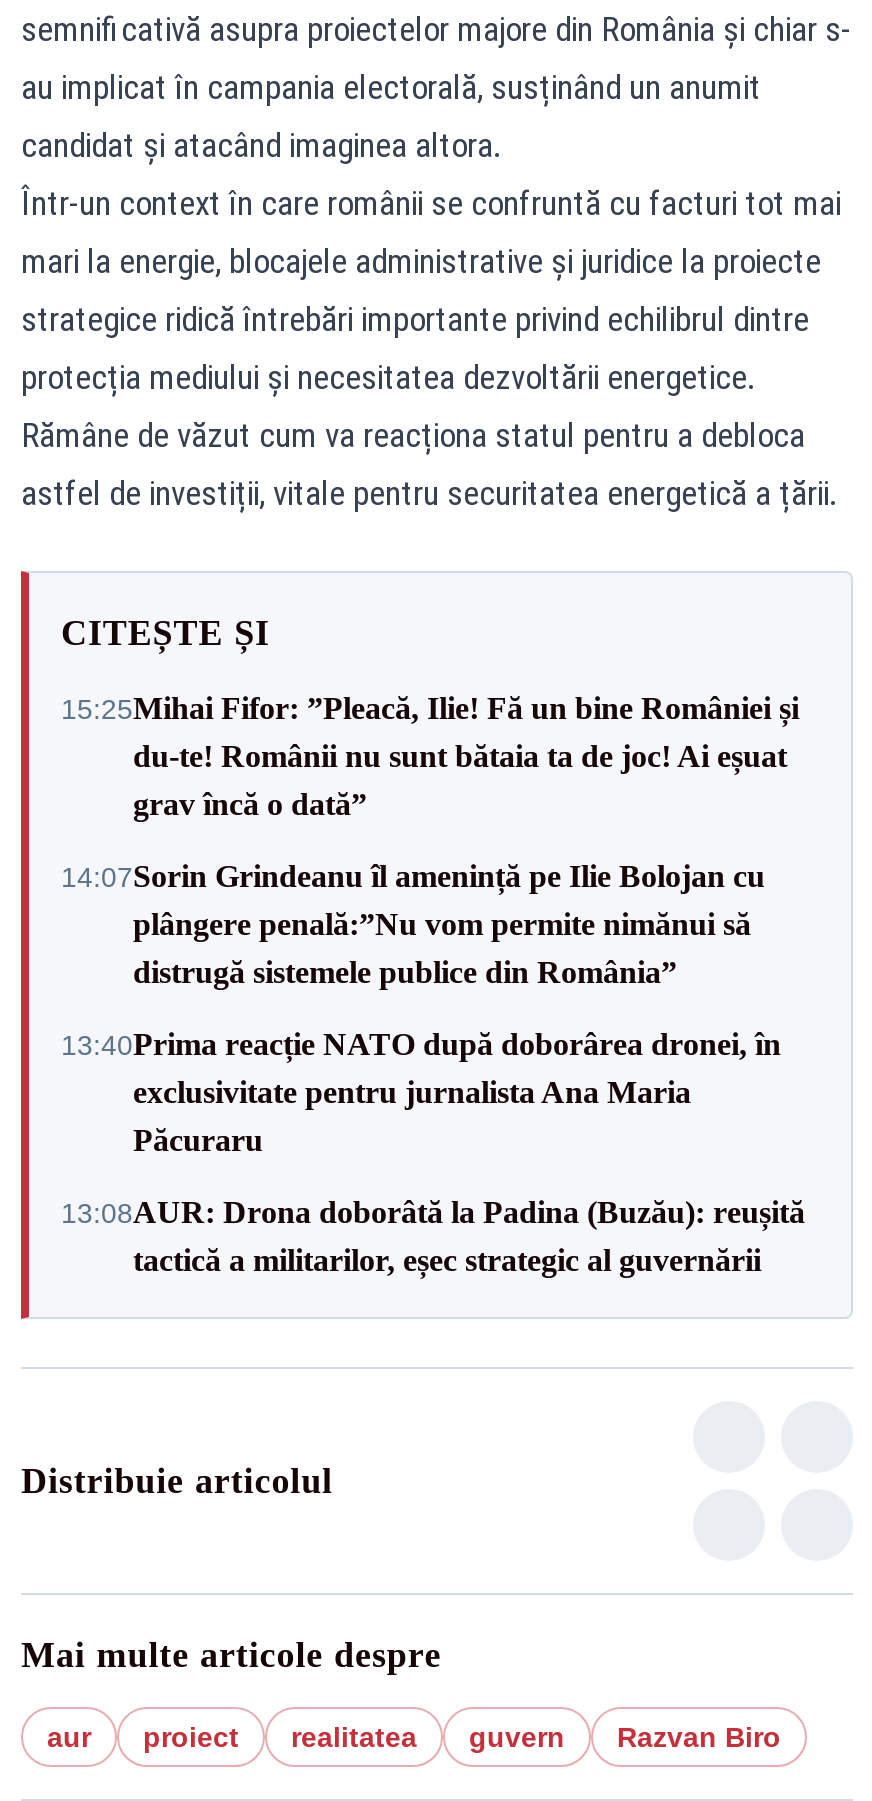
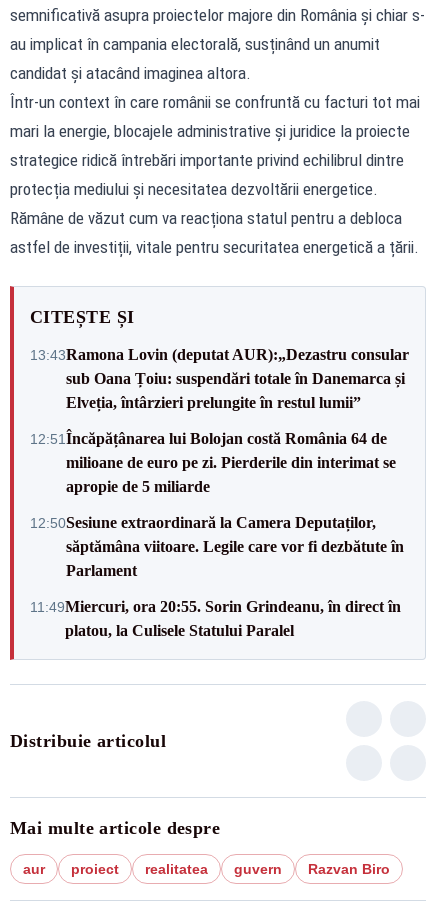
- 15:25Mihai Fifor: ”Pleacă, Ilie! Fă un bine României și
- du-te! Românii nu sunt bătaia ta de joc! Ai eșuat
- grav încă o dată”
+ 13:43Ramona Lovin (deputat AUR):„Dezastru consular
+ sub Oana Țoiu: suspendări totale în Danemarca și
+ Elveția, întârzieri prelungite în restul lumii”

- 14:07Sorin Grindeanu îl amenință pe Ilie Bolojan cu
- plângere penală:”Nu vom permite nimănui să
- distrugă sistemele publice din România”
+ 12:51Încăpățânarea lui Bolojan costă România 64 de
+ milioane de euro pe zi. Pierderile din interimat se
+ apropie de 5 miliarde

- 13:40Prima reacție NATO după doborârea dronei, în
- exclusivitate pentru jurnalista Ana Maria
- Păcuraru
+ 12:50Sesiune extraordinară la Camera Deputaților,
+ săptămâna viitoare. Legile care vor fi dezbătute în
+ Parlament

- 13:08AUR: Drona doborâtă la Padina (Buzău): reușită
- tactică a militarilor, eșec strategic al guvernării
+ 11:49Miercuri, ora 20:55. Sorin Grindeanu, în direct în
+ platou, la Culisele Statului Paralel
